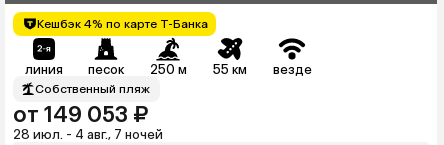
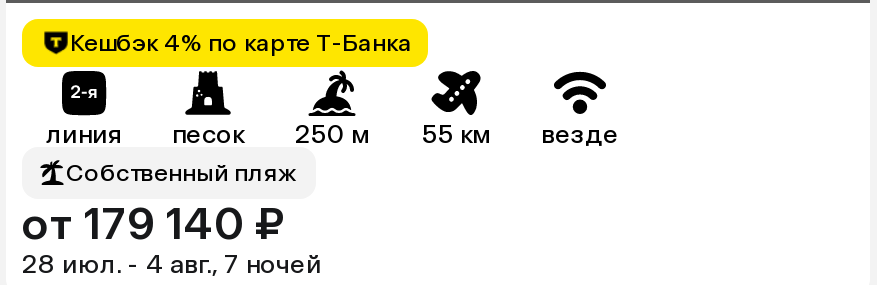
- от 149 053 ₽
+ от 179 140 ₽
